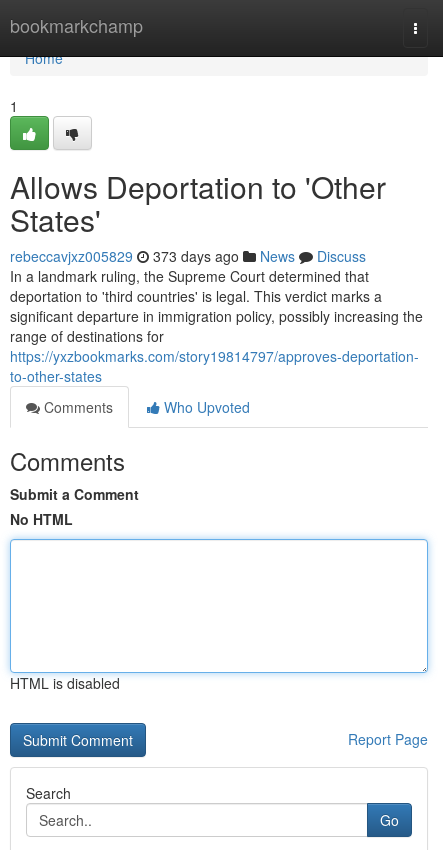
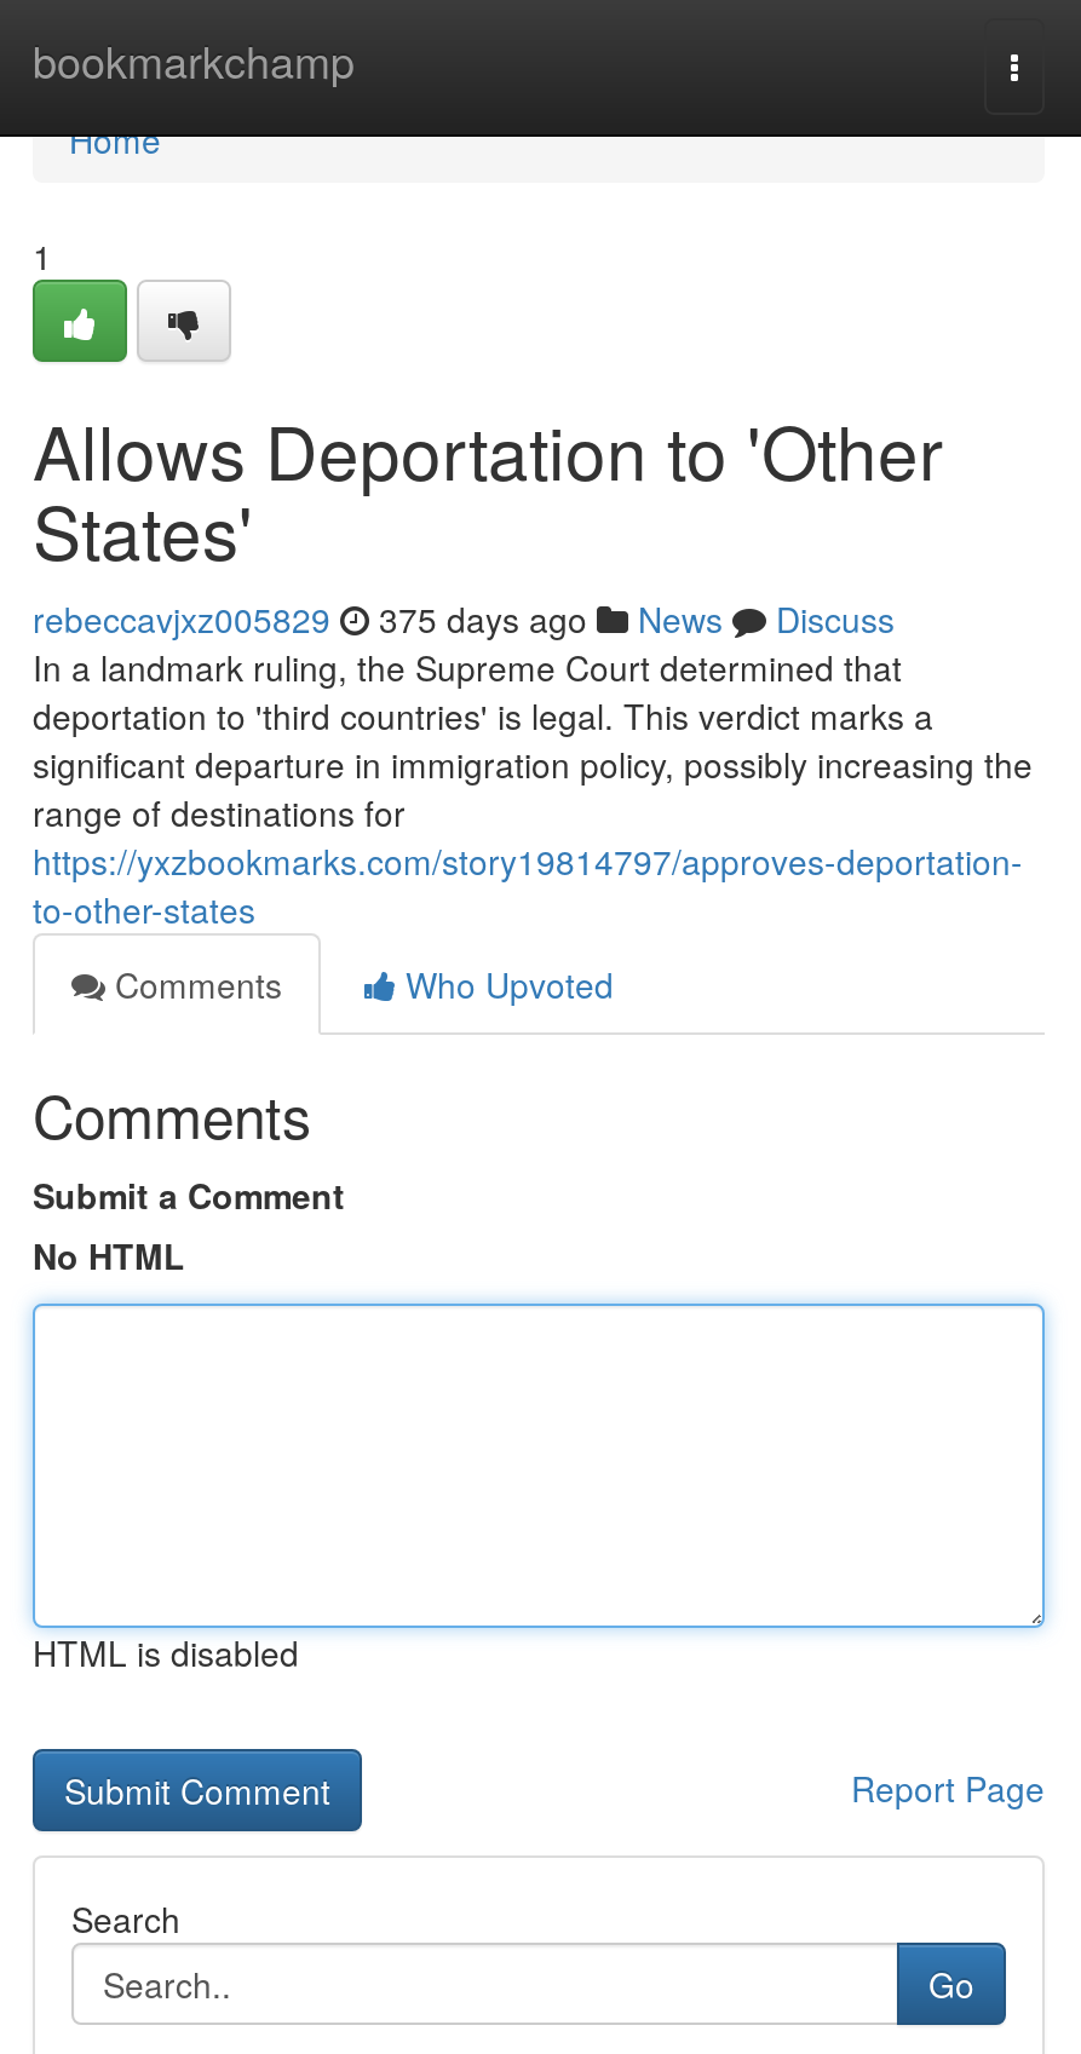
- rebeccavjxz005829 373 days ago News Discuss
+ rebeccavjxz005829 375 days ago News Discuss
